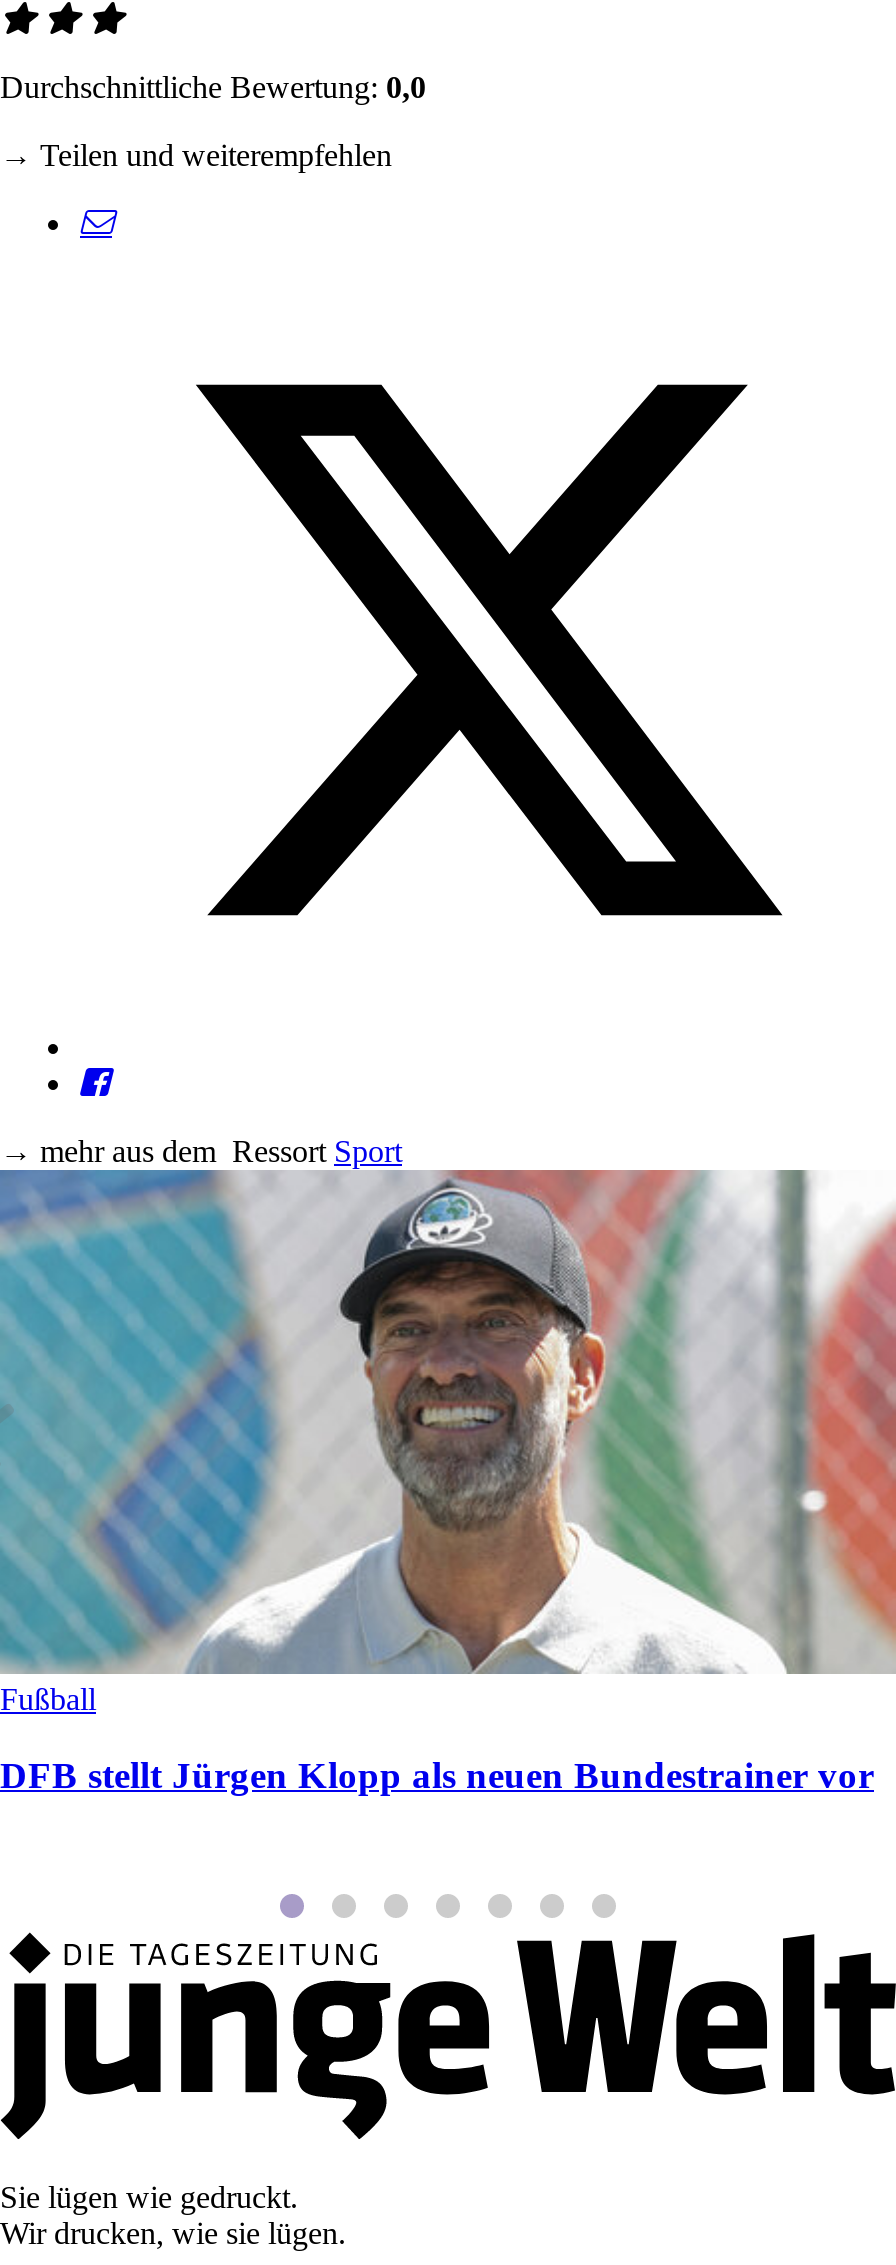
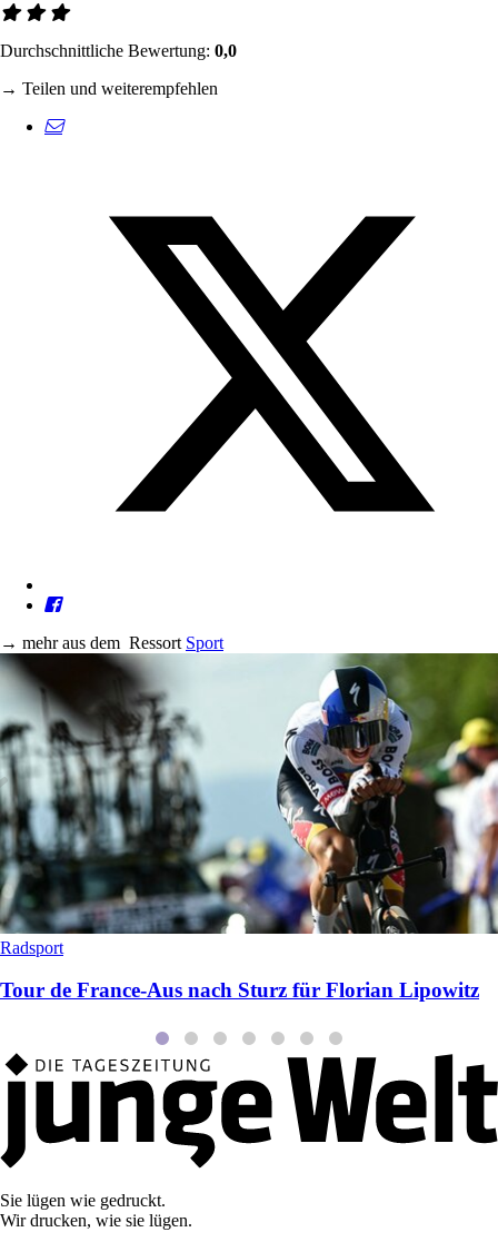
- [image]
- Fußball
+ [image]
+ Radsport

- DFB stellt Jürgen Klopp als neuen Bundestrainer vor
+ Tour de France-Aus nach Sturz für Florian Lipowitz
